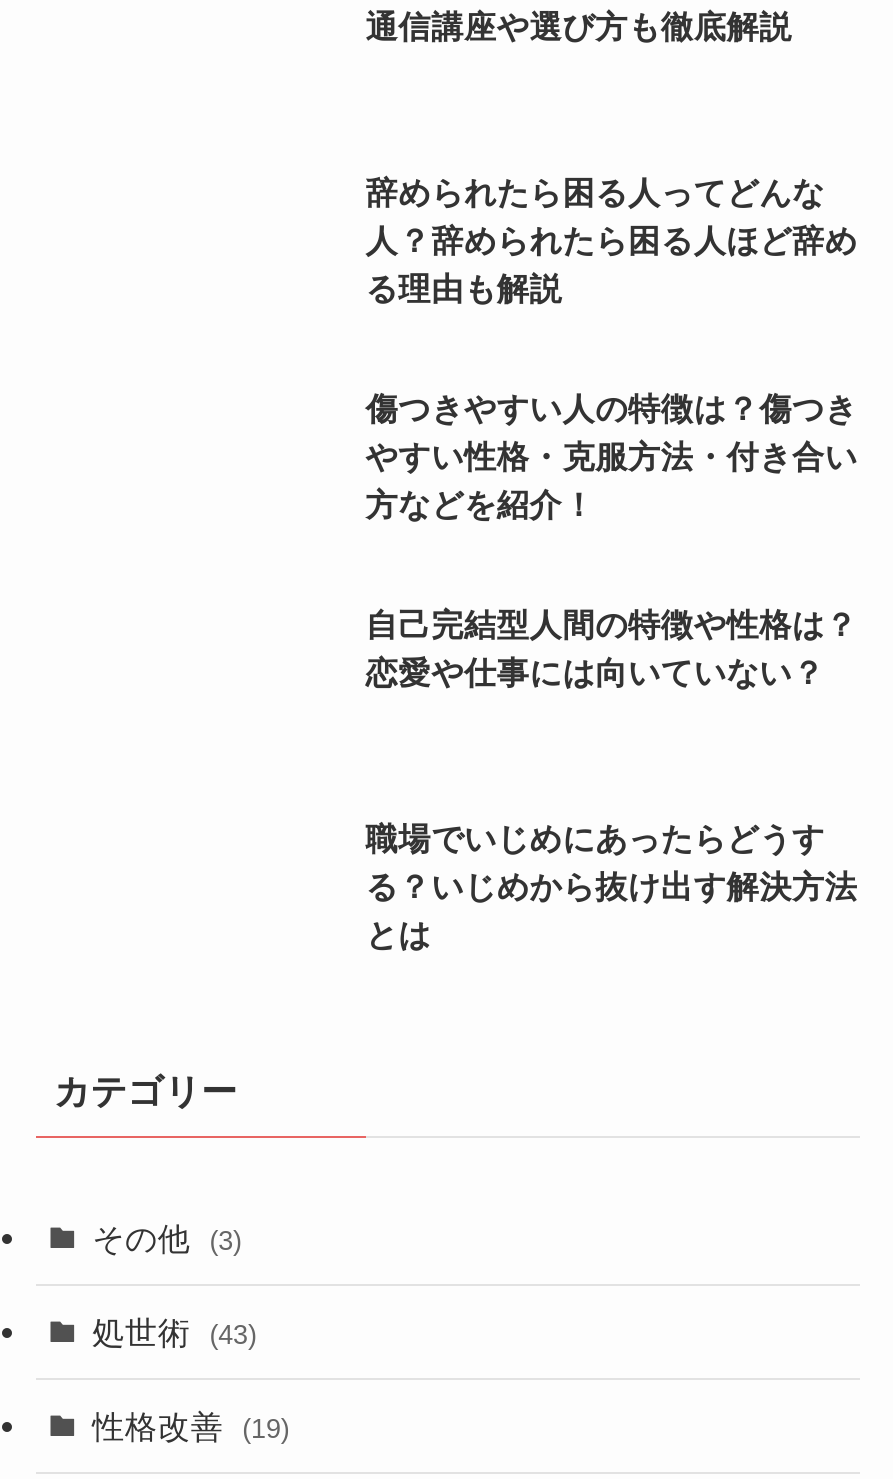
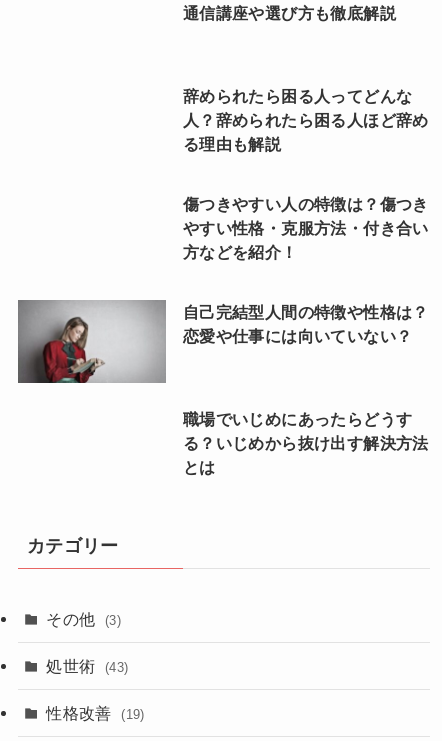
+ [image]
